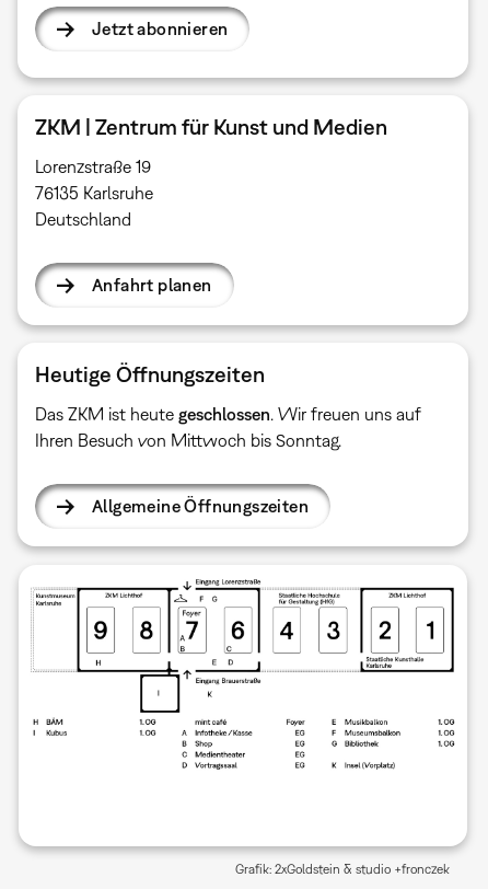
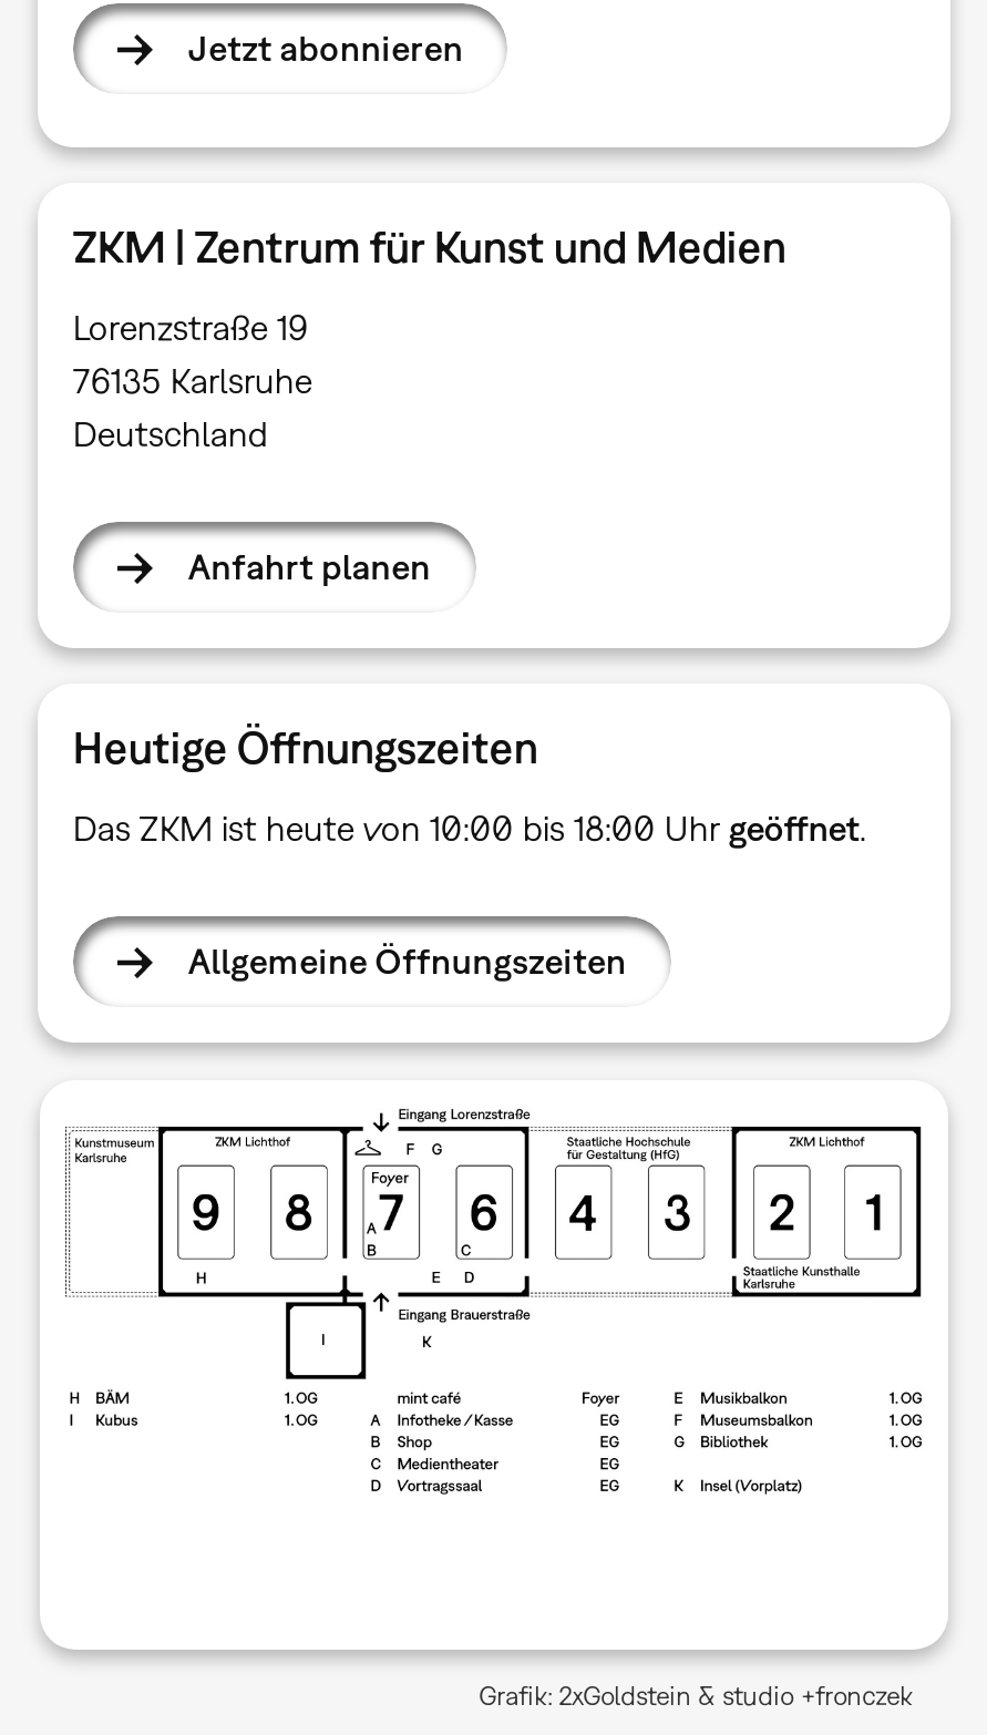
- Das ZKM ist heute geschlossen. Wir freuen uns auf
- Ihren Besuch von Mittwoch bis Sonntag.
+ Das ZKM ist heute von 10:00 bis 18:00 Uhr geöffnet.
